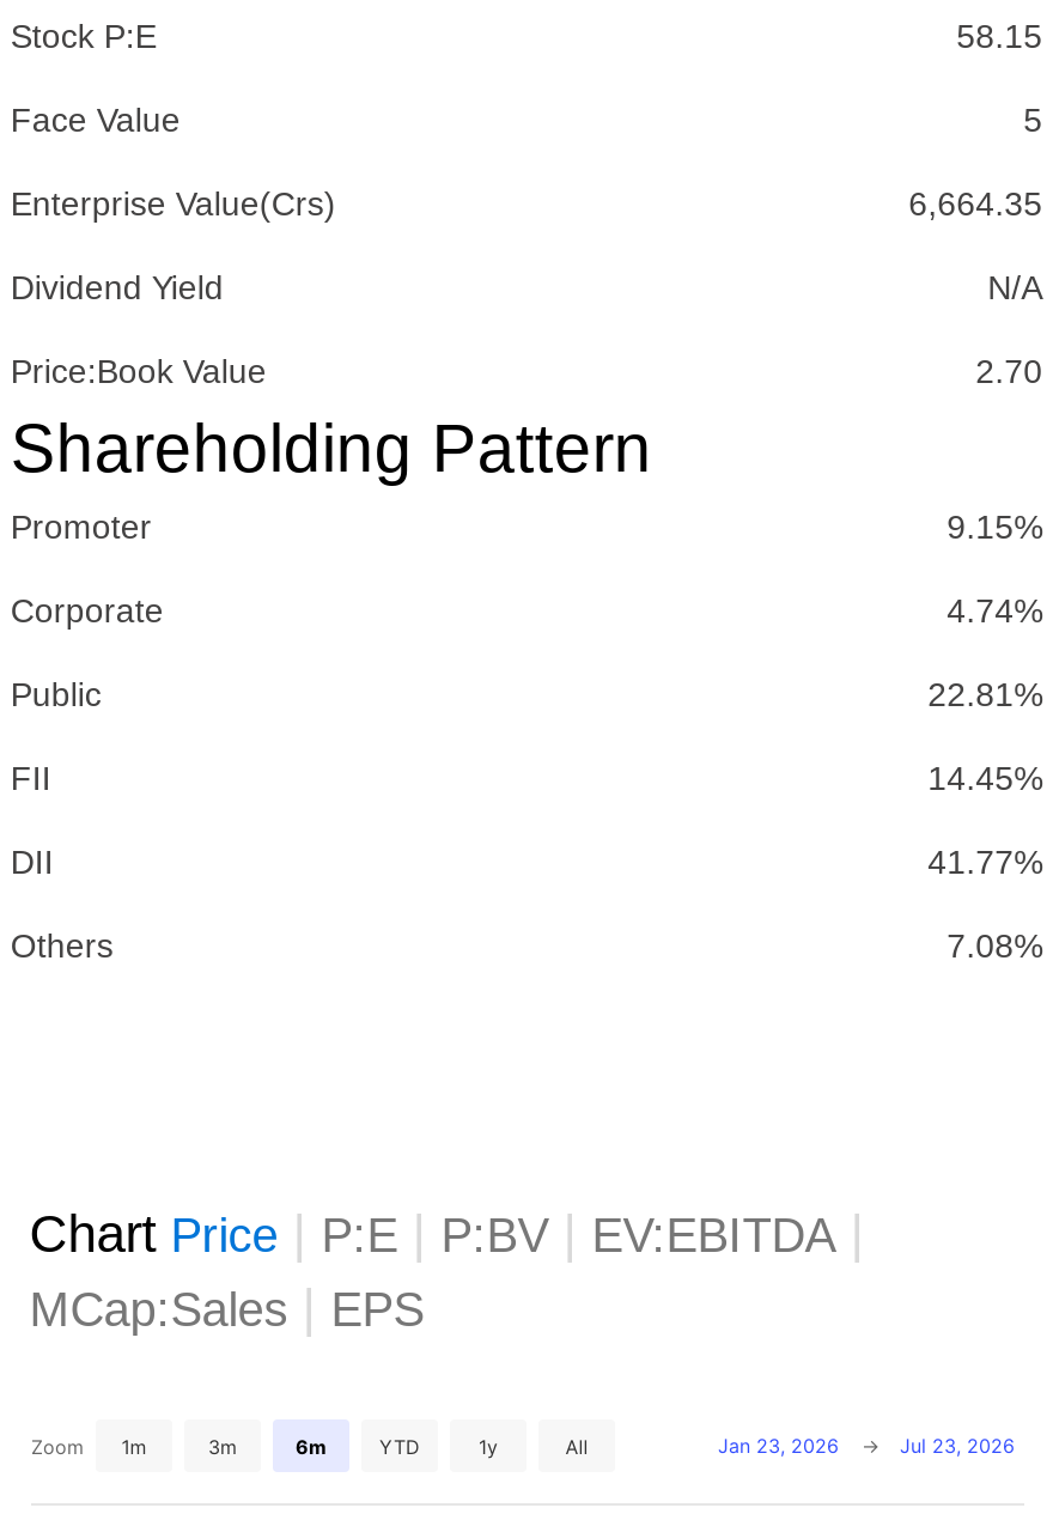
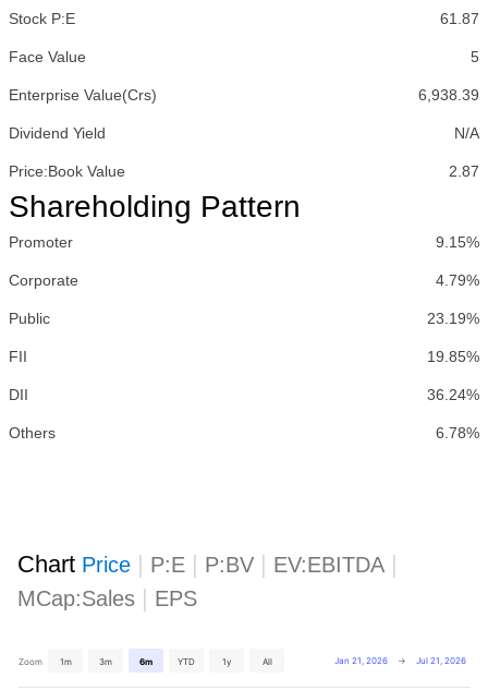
- 58.15
+ 61.87

- 6,664.35
+ 6,938.39

- 2.70
+ 2.87

- 4.74%
+ 4.79%

- 22.81%
+ 23.19%

- 14.45%
+ 19.85%

- 41.77%
+ 36.24%

- 7.08%
+ 6.78%

- Jan 23, 2026
+ Jan 21, 2026

- Jul 23, 2026
+ Jul 21, 2026
